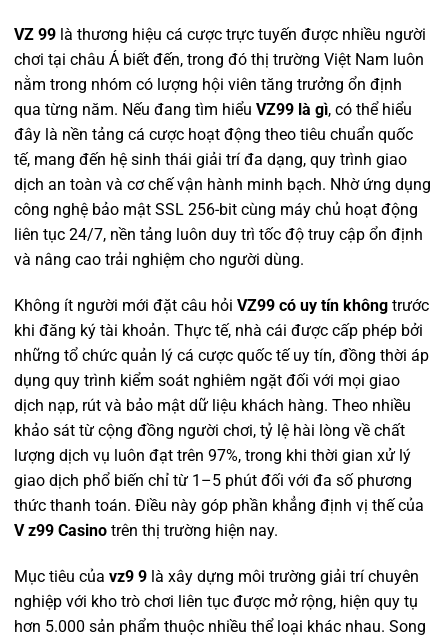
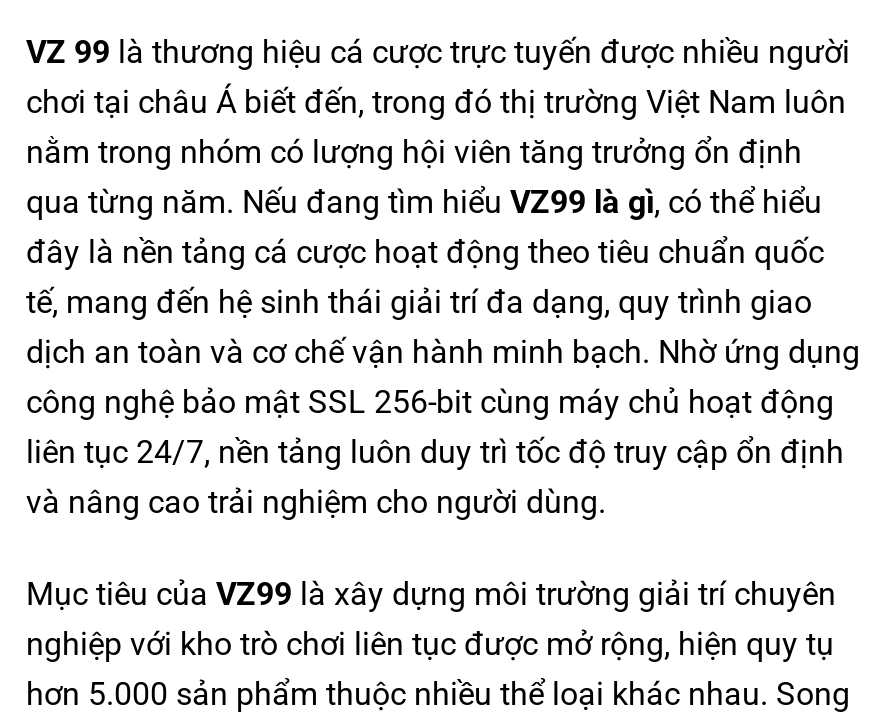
- Không ít người mới đặt câu hỏi VZ99 có uy tín không trước
- khi đăng ký tài khoản. Thực tế, nhà cái được cấp phép bởi
- những tổ chức quản lý cá cược quốc tế uy tín, đồng thời áp
- dụng quy trình kiểm soát nghiêm ngặt đối với mọi giao
- dịch nạp, rút và bảo mật dữ liệu khách hàng. Theo nhiều
- khảo sát từ cộng đồng người chơi, tỷ lệ hài lòng về chất
- lượng dịch vụ luôn đạt trên 97%, trong khi thời gian xử lý
- giao dịch phổ biến chỉ từ 1–5 phút đối với đa số phương
- thức thanh toán. Điều này góp phần khẳng định vị thế của
- V z99 Casino trên thị trường hiện nay.
- Mục tiêu của vz9 9 là xây dựng môi trường giải trí chuyên
+ Mục tiêu của VZ99 là xây dựng môi trường giải trí chuyên
